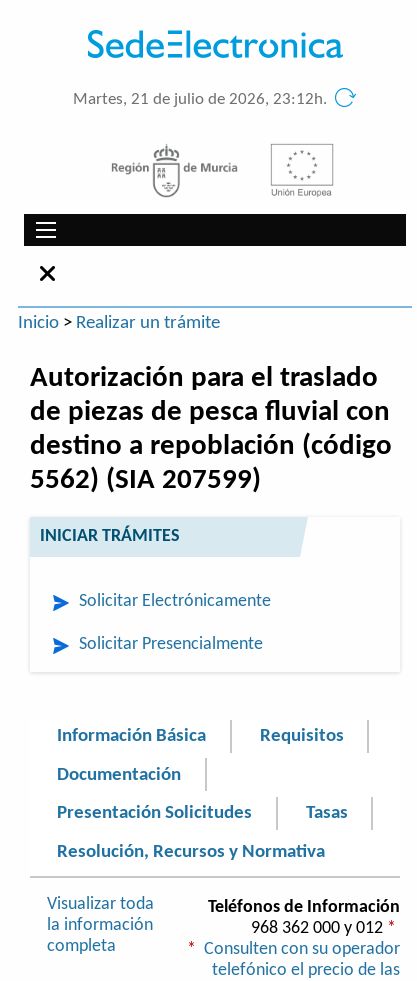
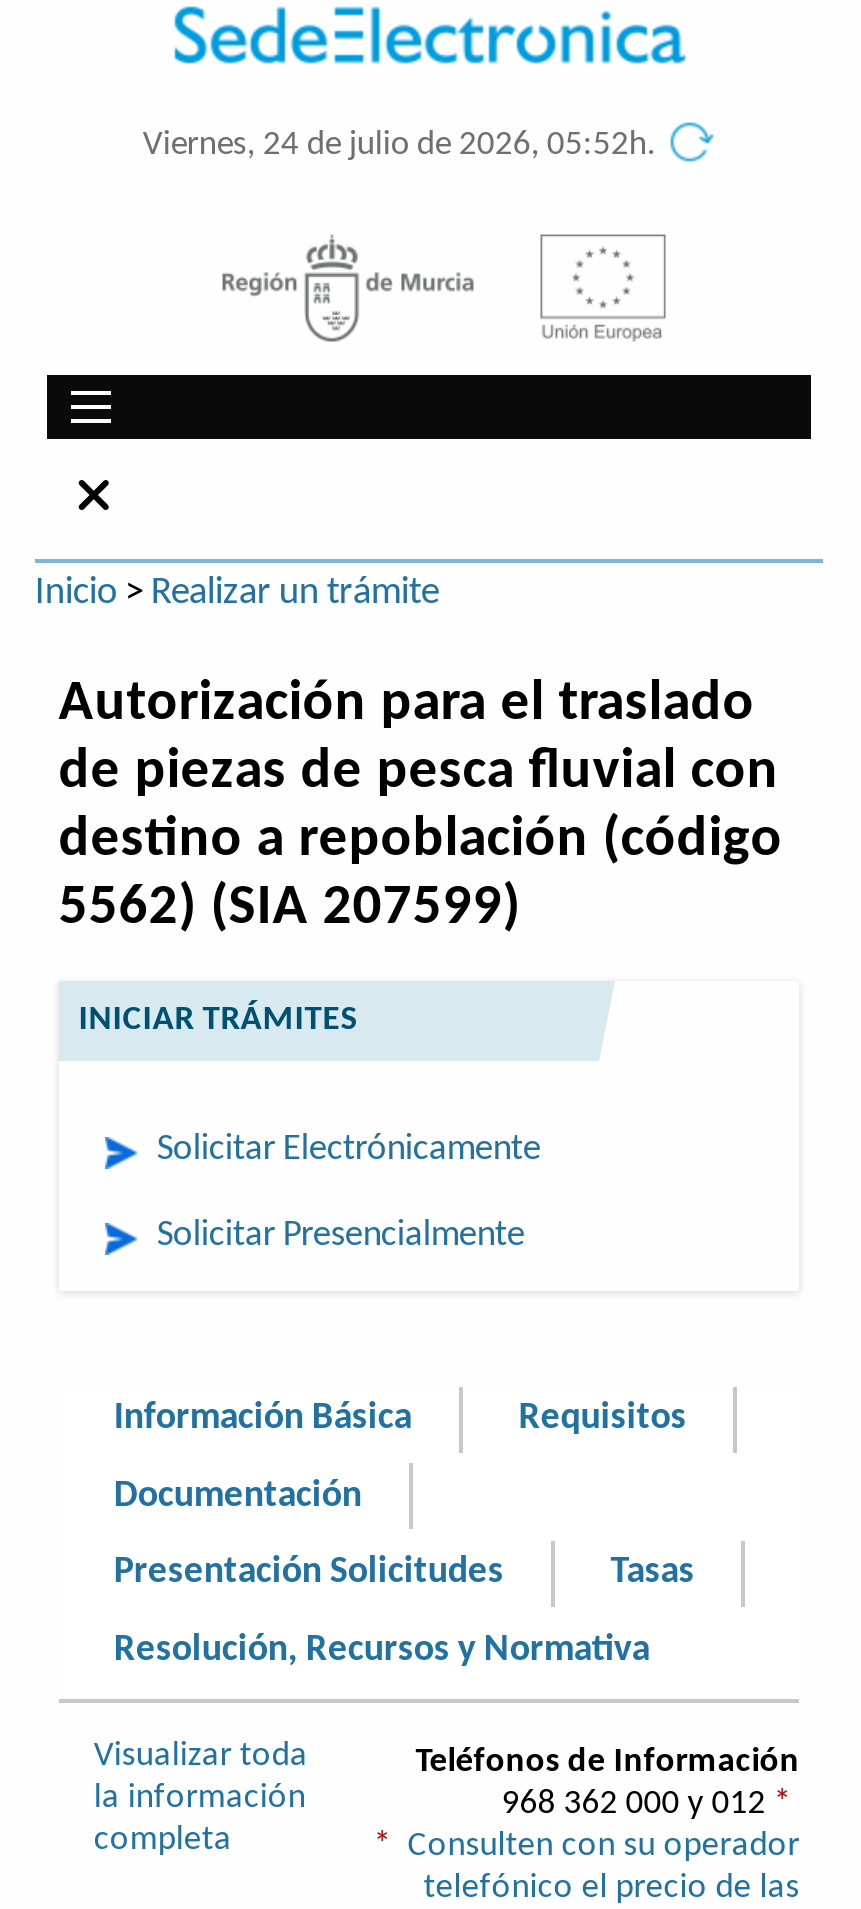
- Martes, 21 de julio de 2026, 23:12h.
+ Viernes, 24 de julio de 2026, 05:52h.
